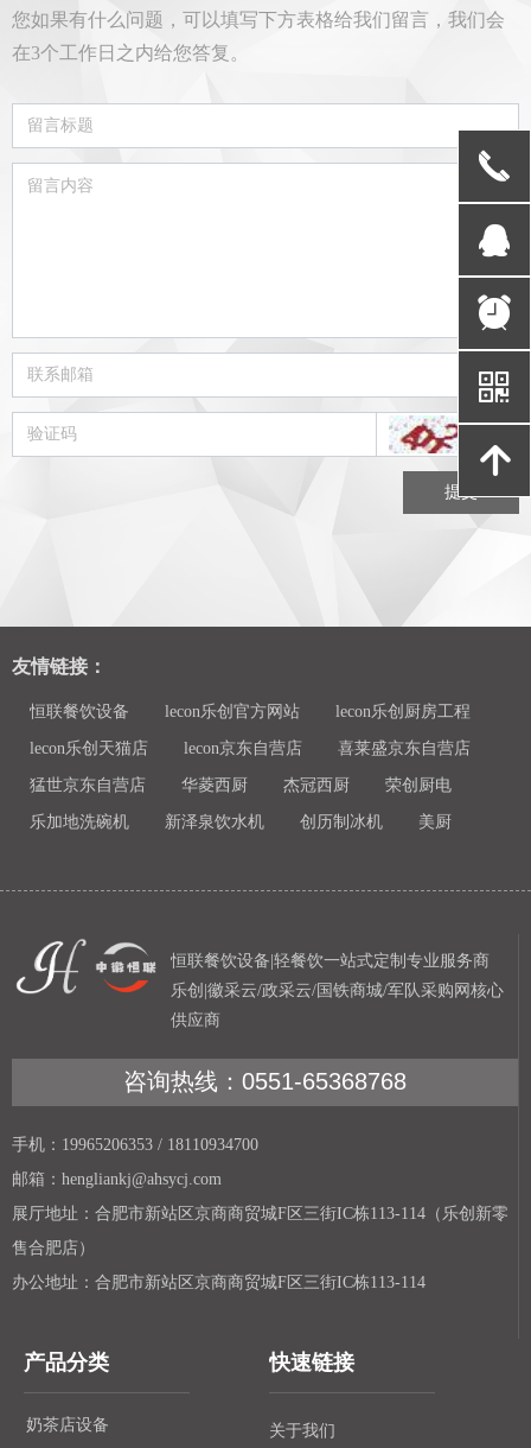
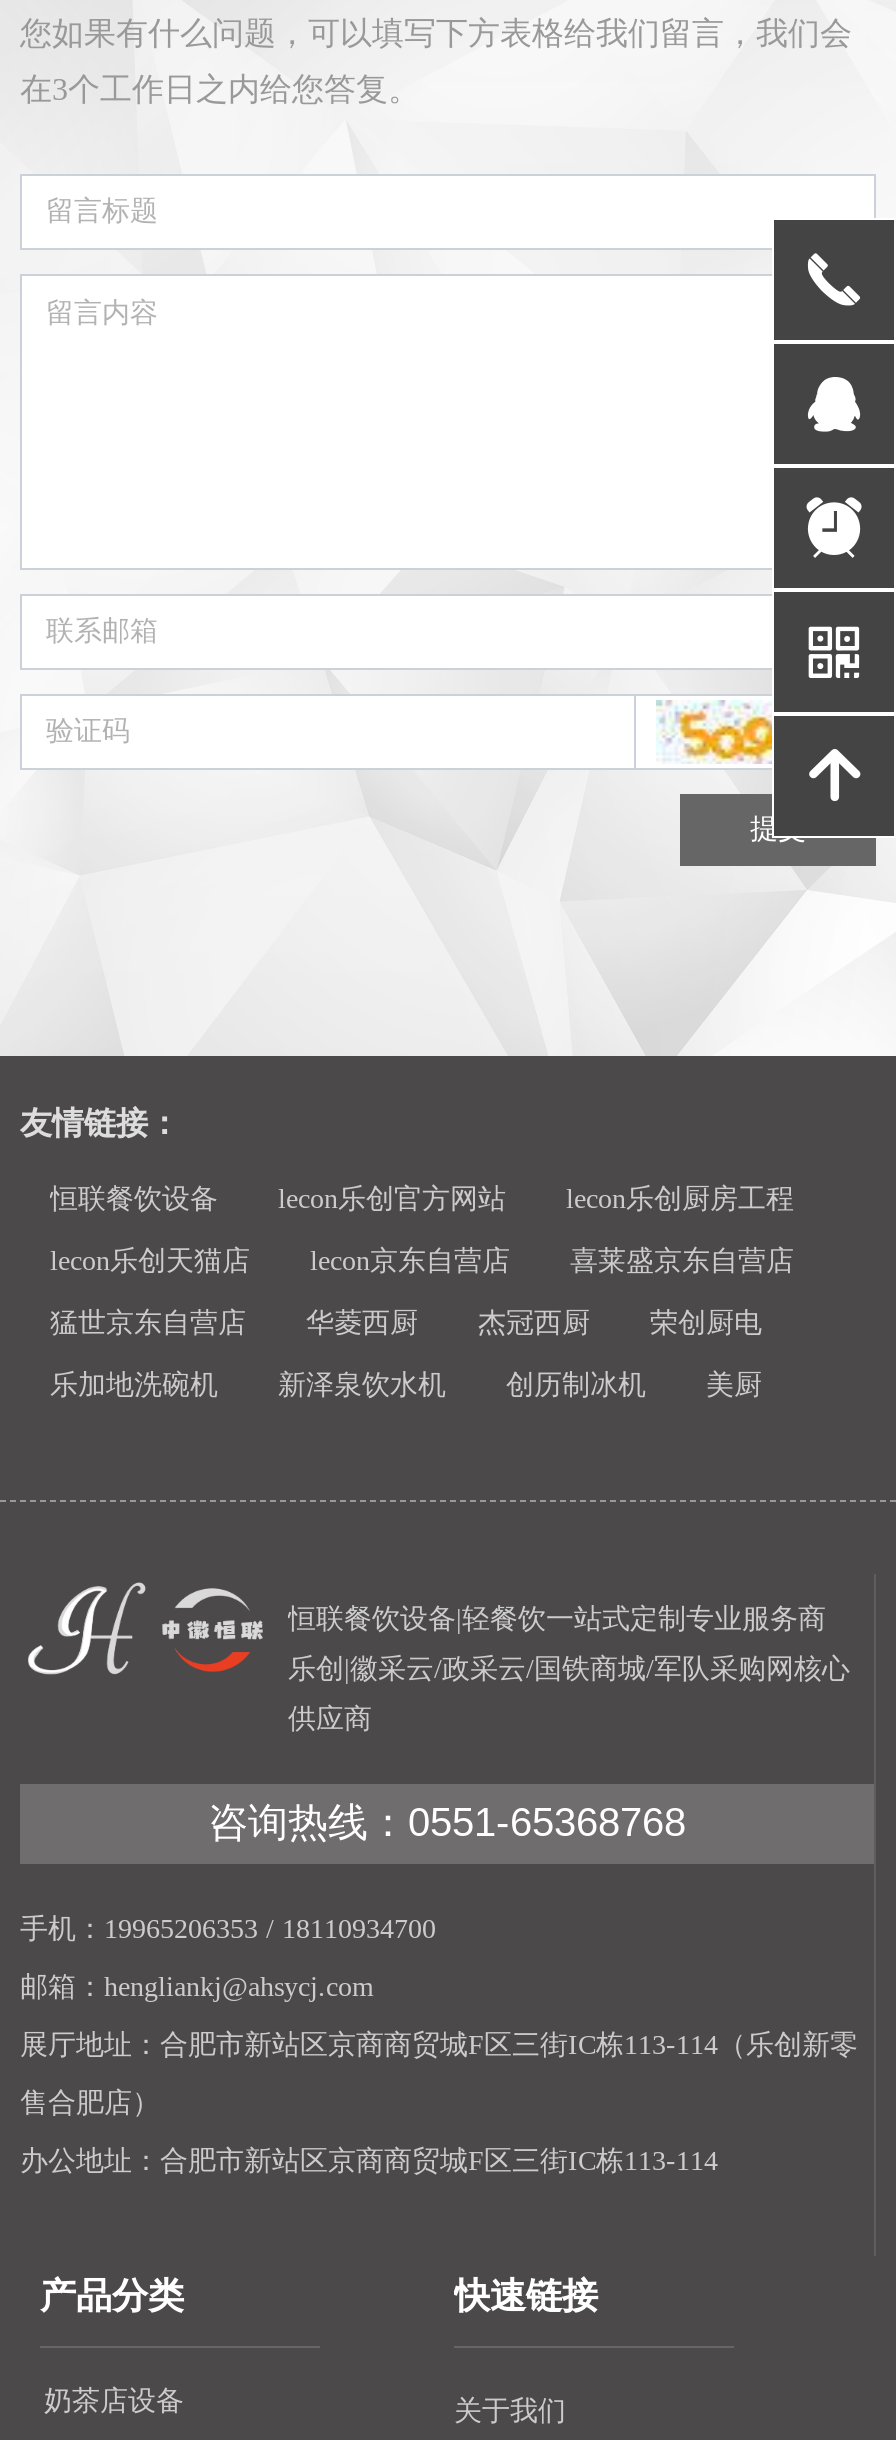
- [image]
+ [image]
